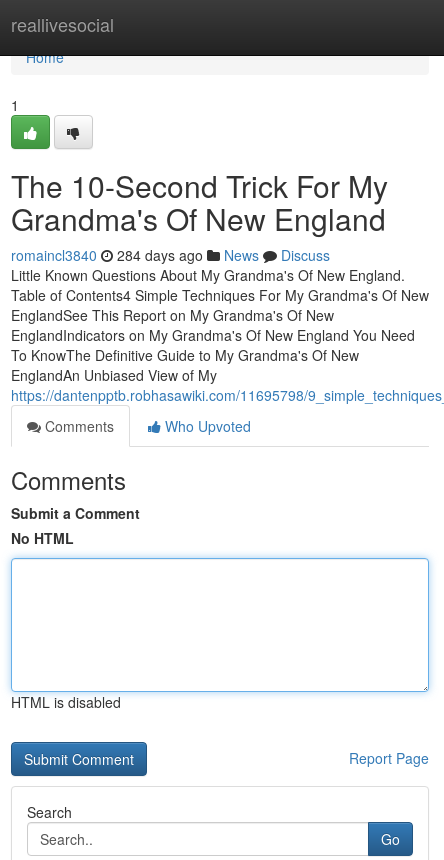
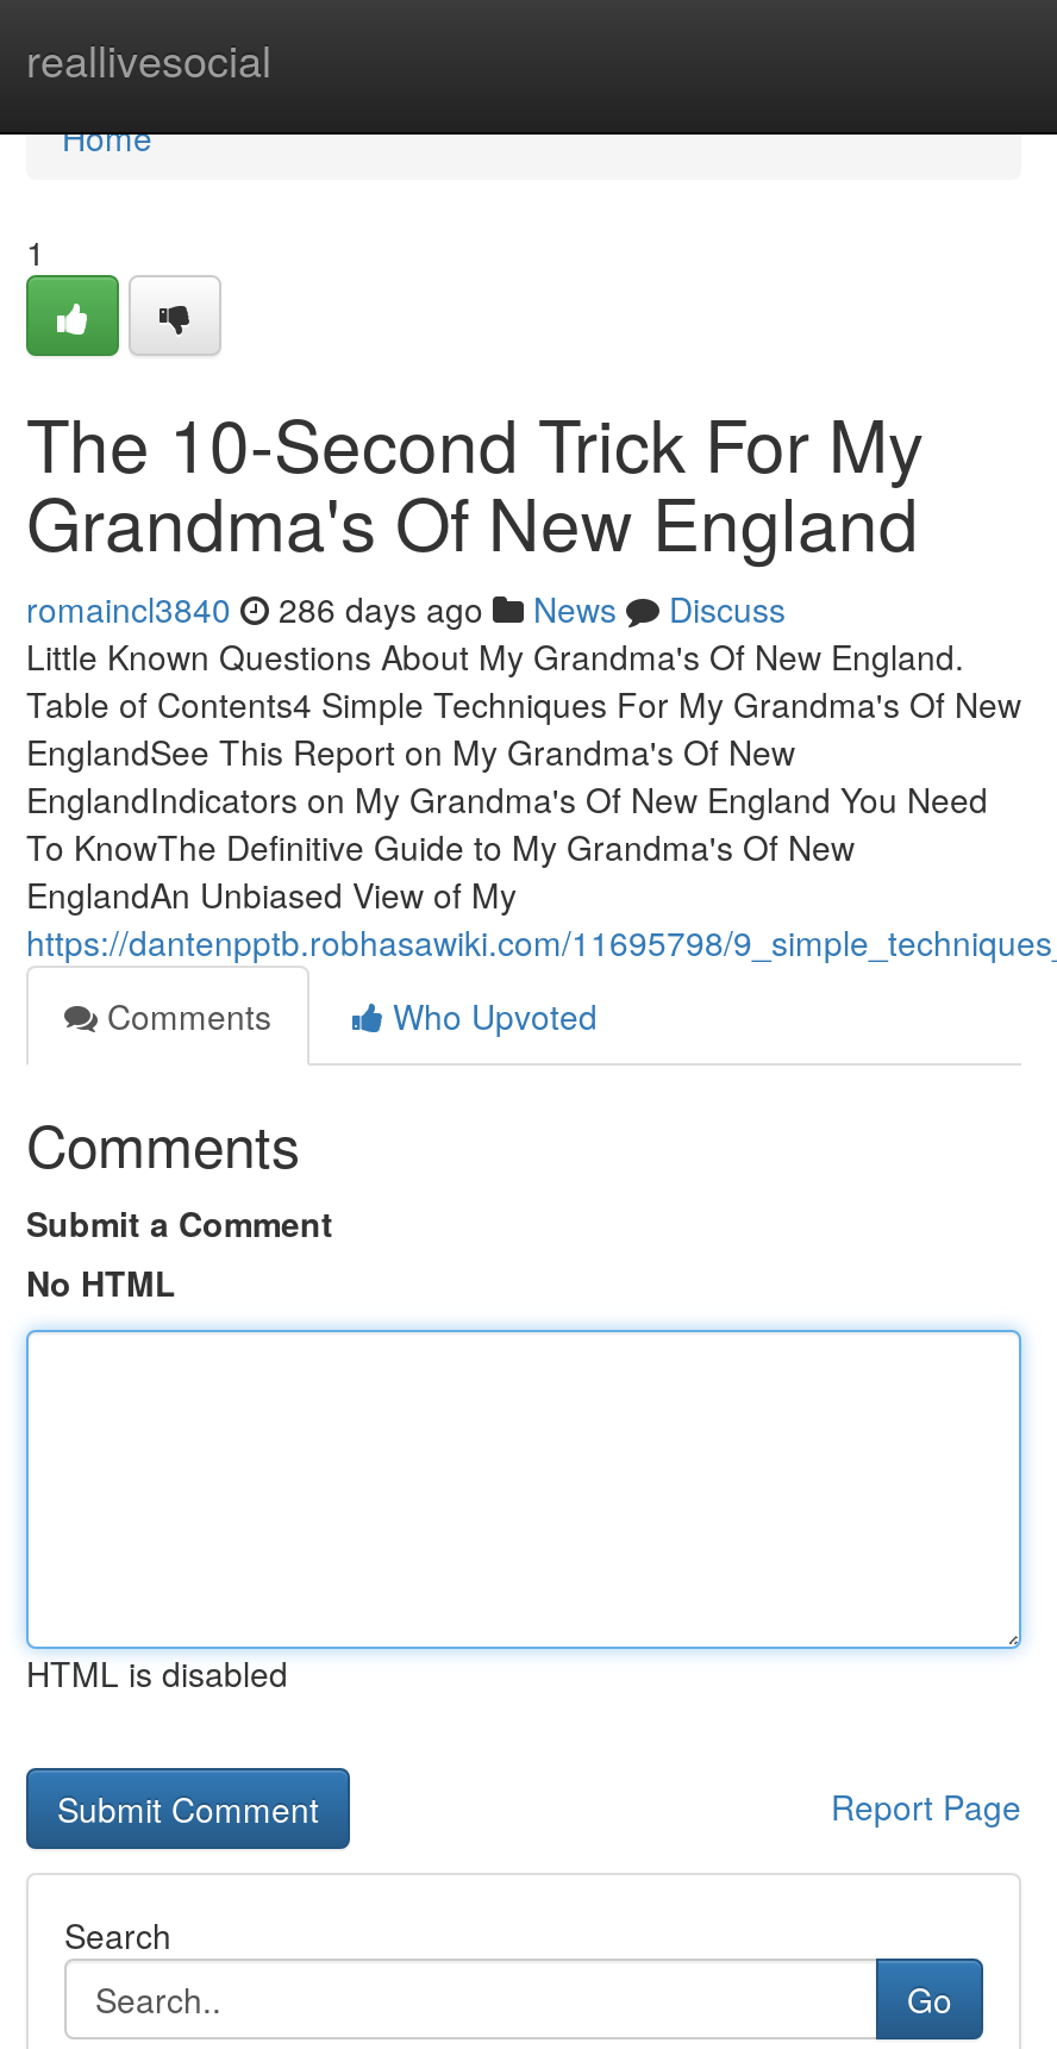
- romaincl3840 284 days ago News Discuss
+ romaincl3840 286 days ago News Discuss
